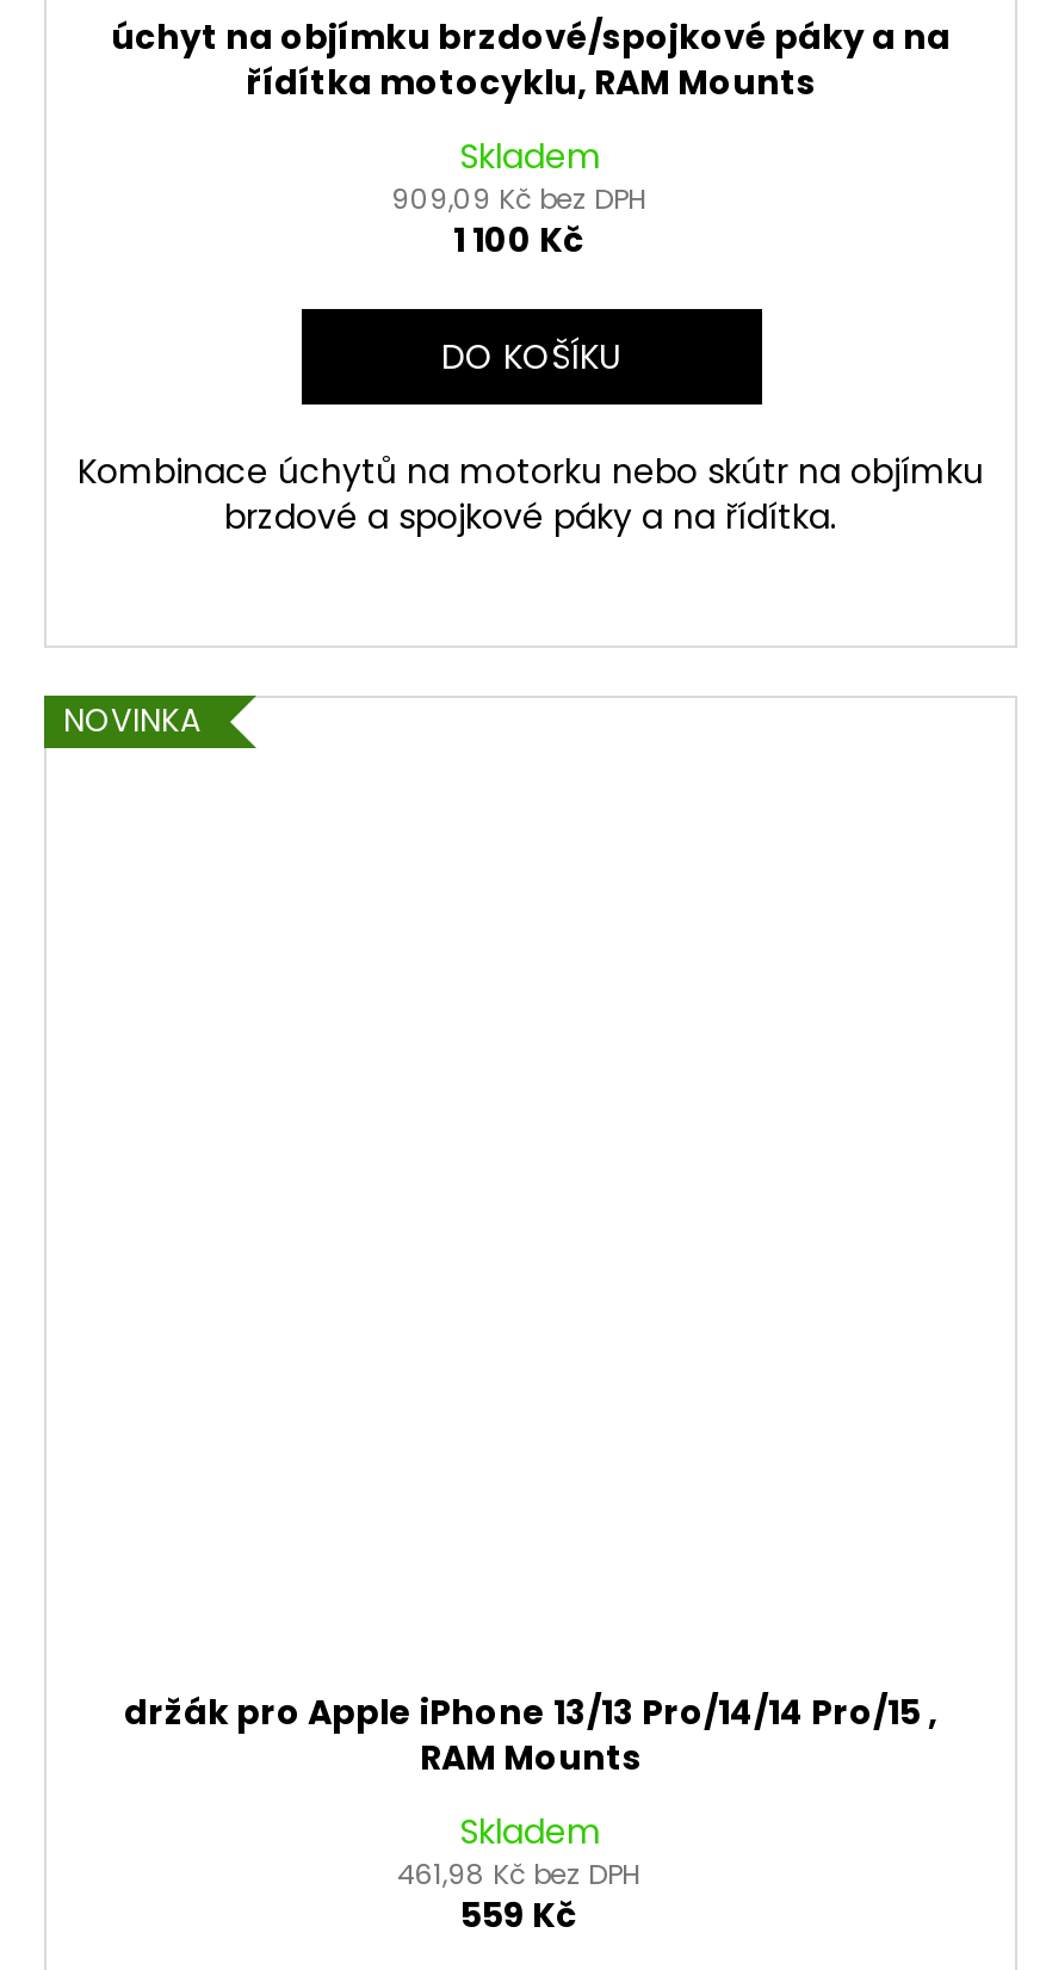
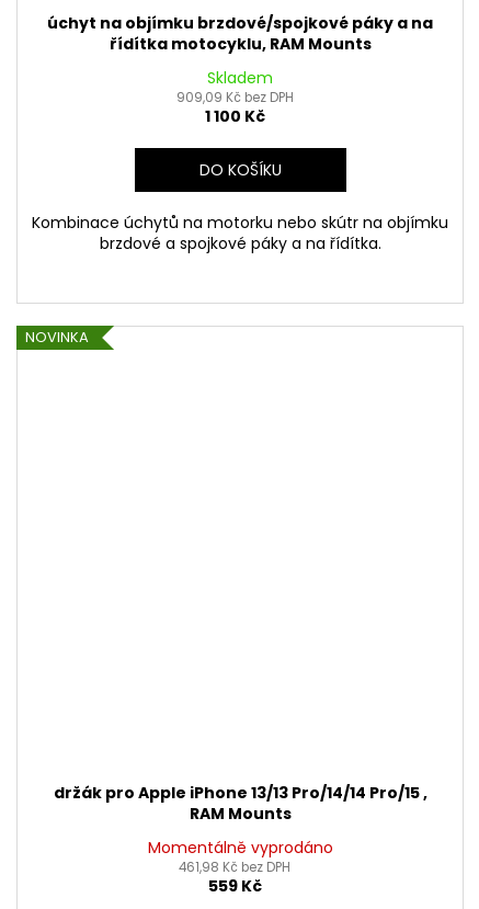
- Skladem
+ Momentálně vyprodáno
